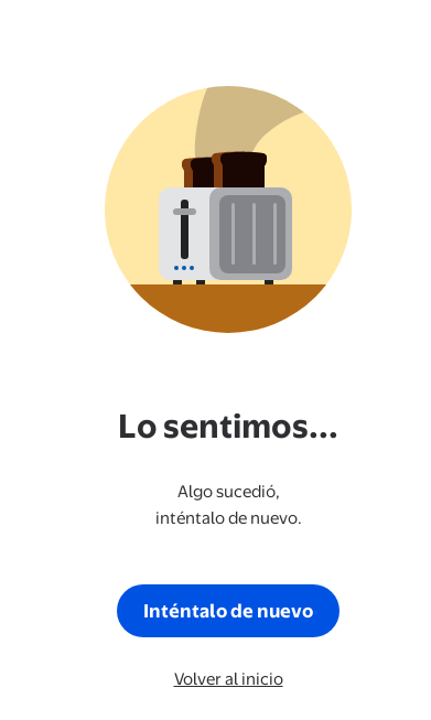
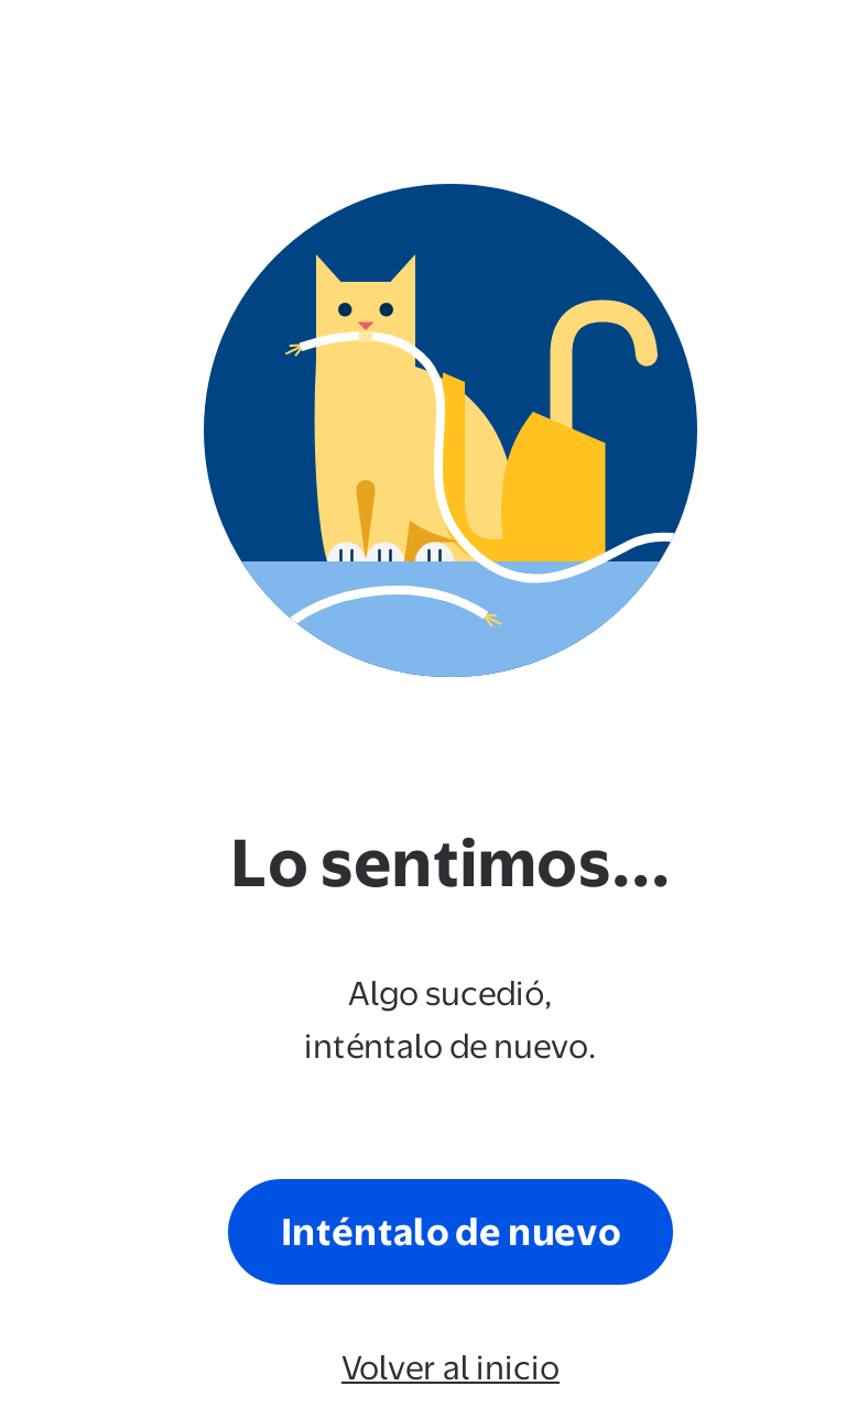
- [image]
+ [image]
